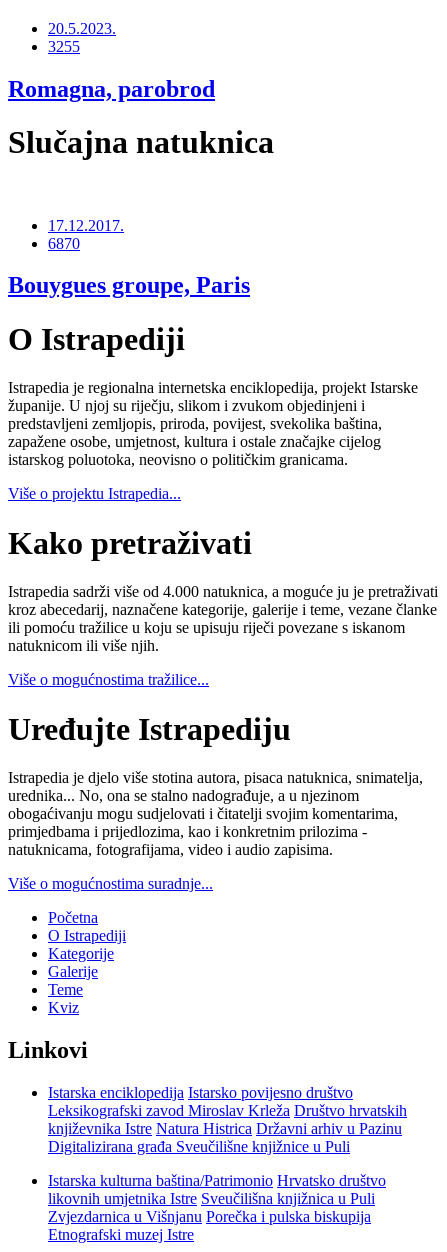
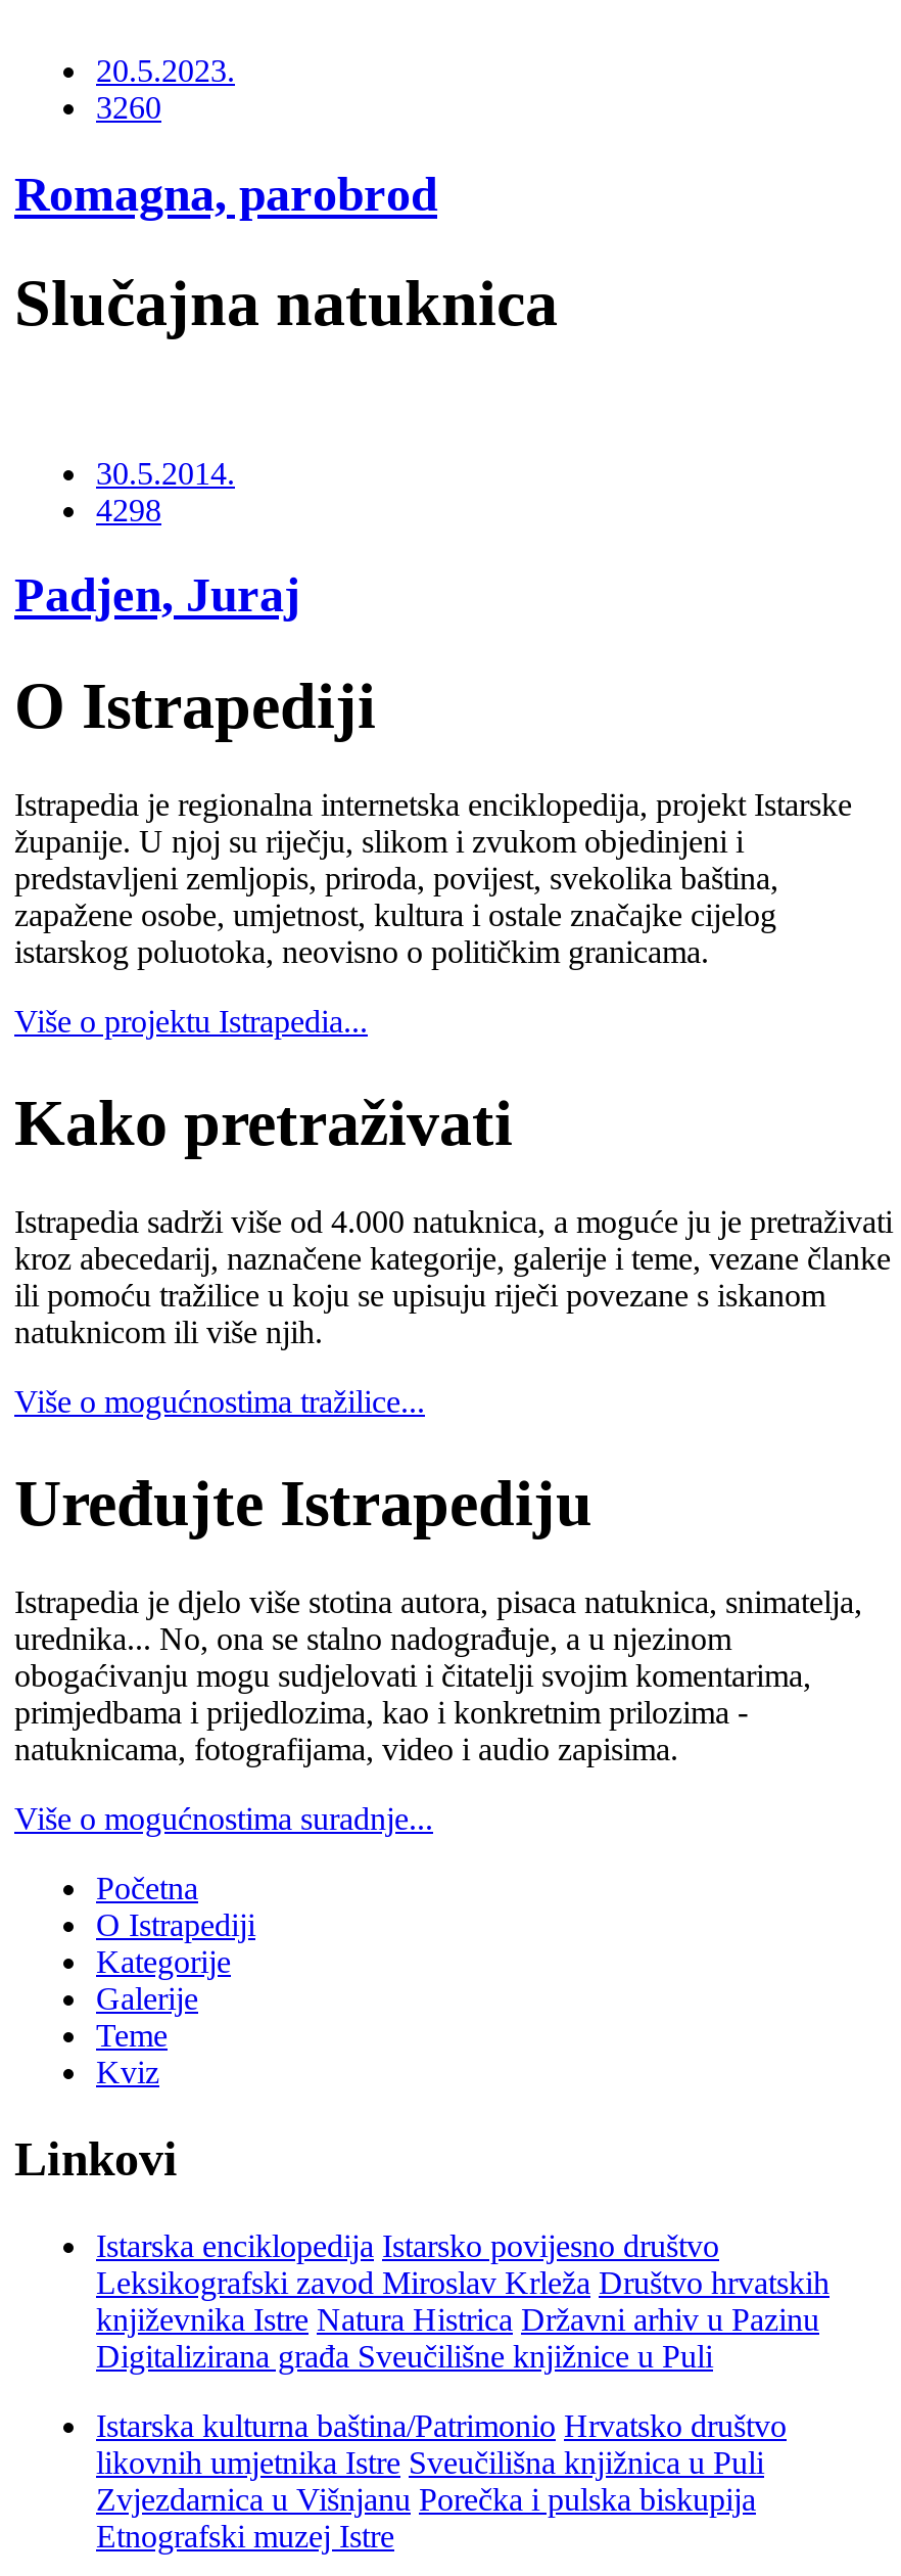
- 3255
+ 3260

- 17.12.2017.
- 6870
+ 30.5.2014.
+ 4298

- Bouygues groupe, Paris
+ Padjen, Juraj
